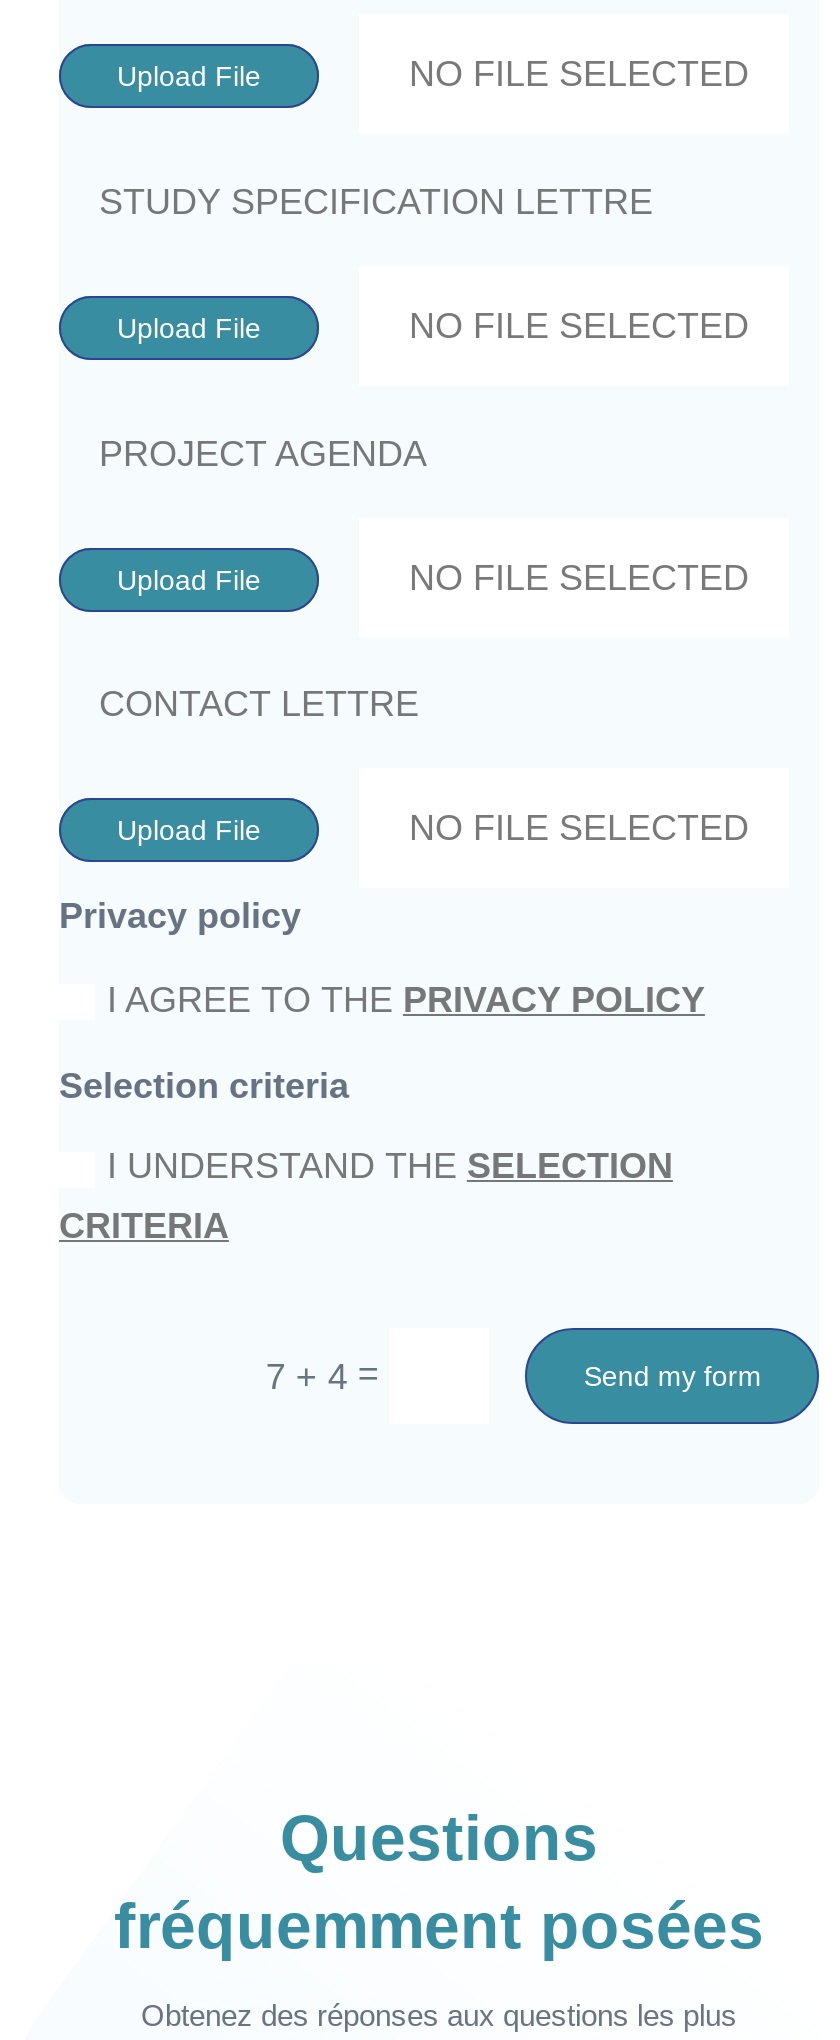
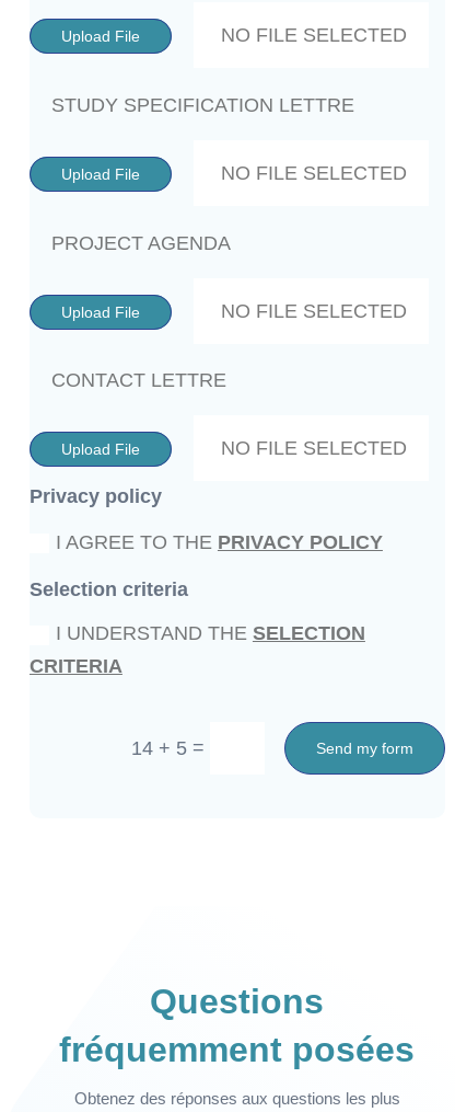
- 7 + 4 =
+ 14 + 5 =
